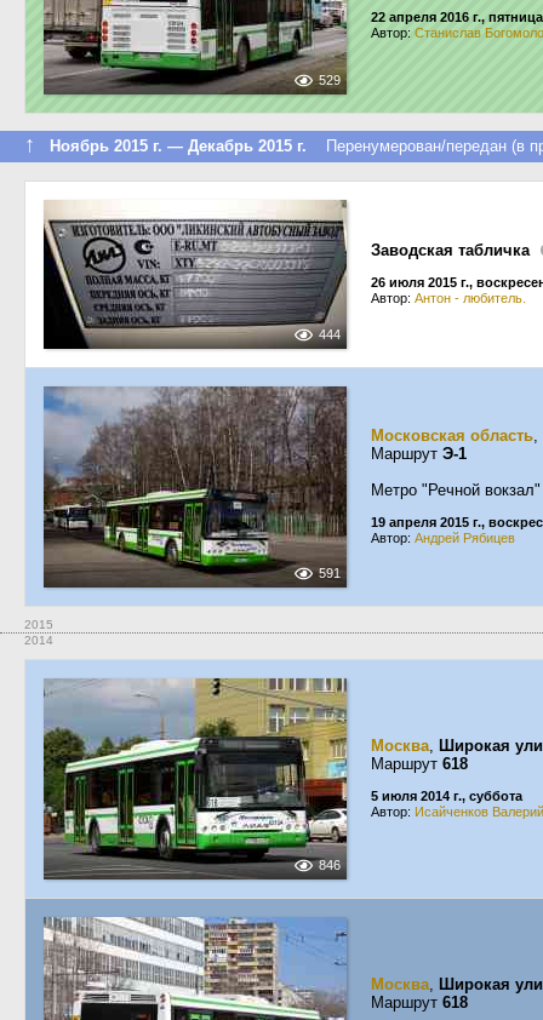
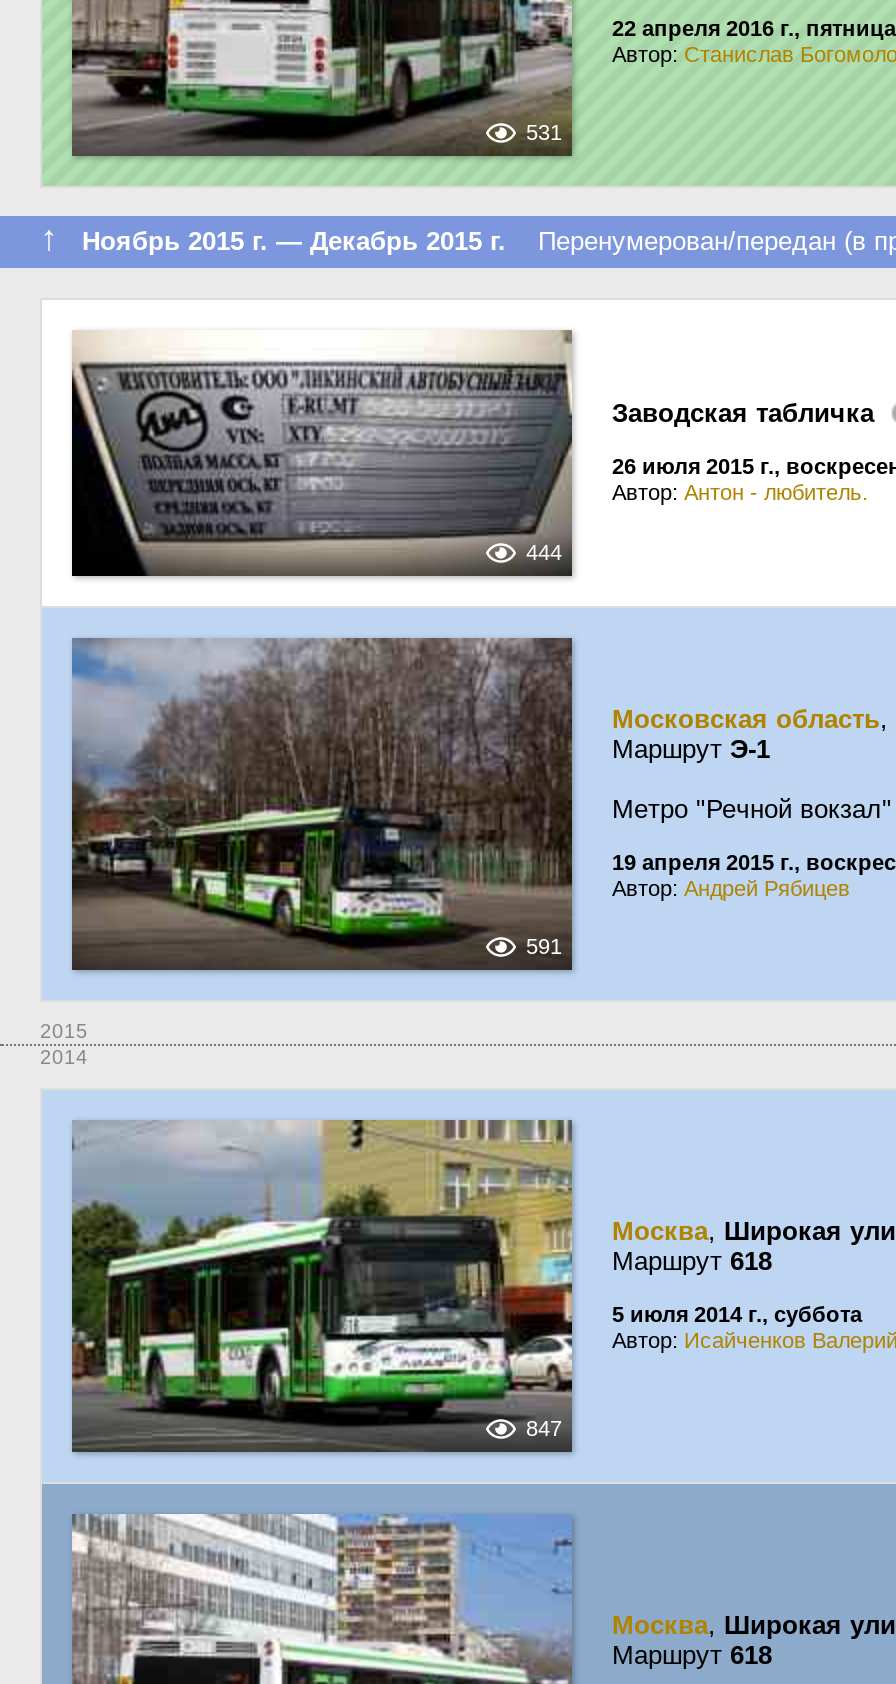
- 529
+ 531

- 846
+ 847
